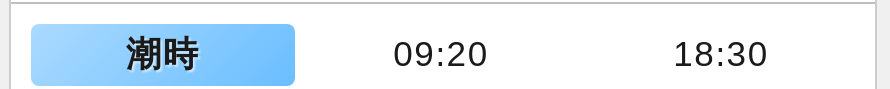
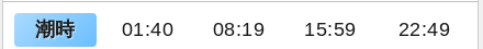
- 09:20
- 18:30
+ 01:40
+ 08:19
+ 15:59
+ 22:49
